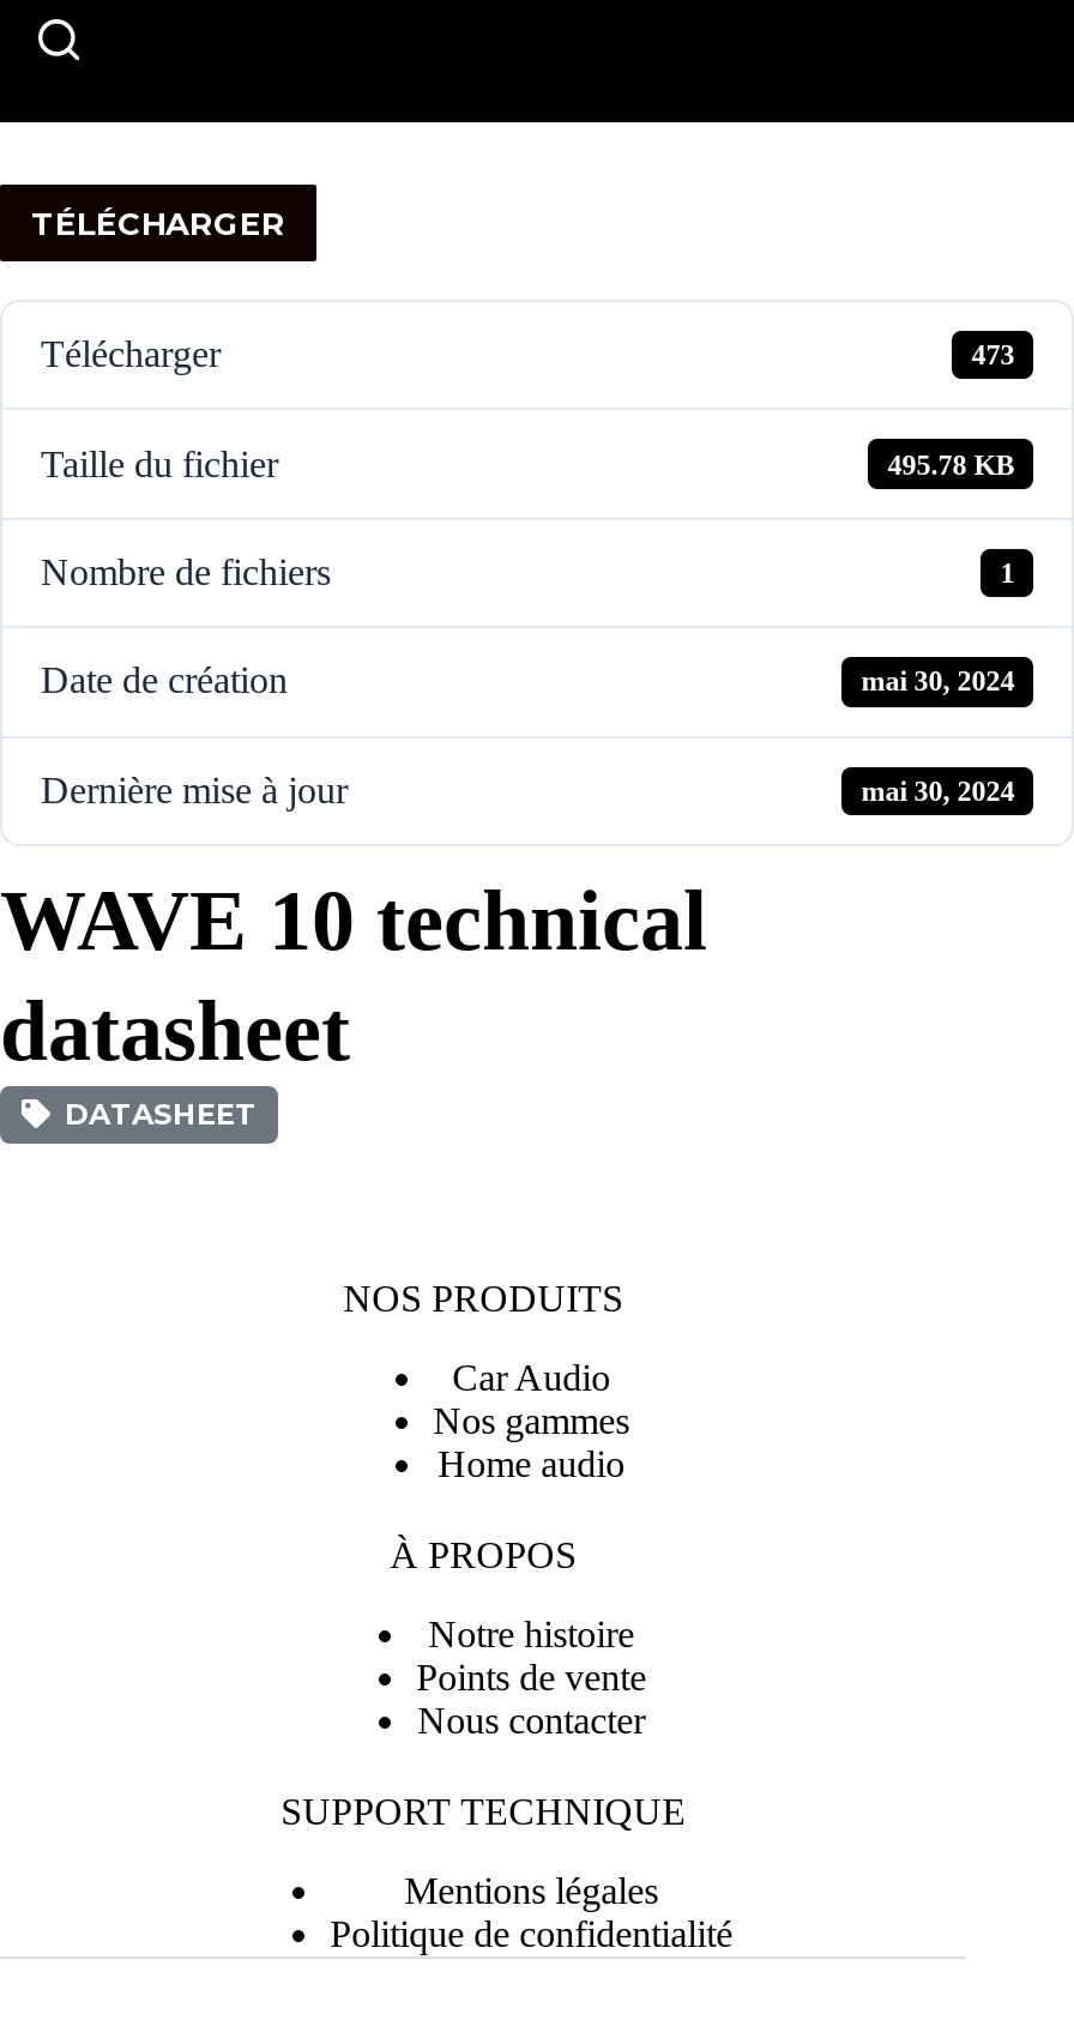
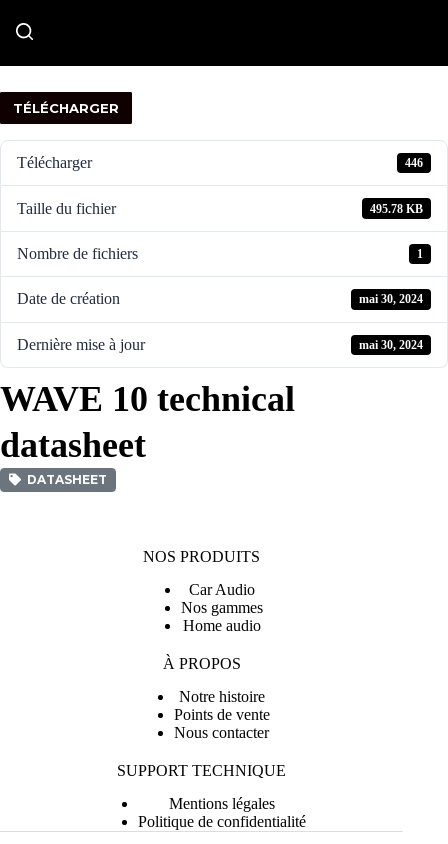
- 473
+ 446
